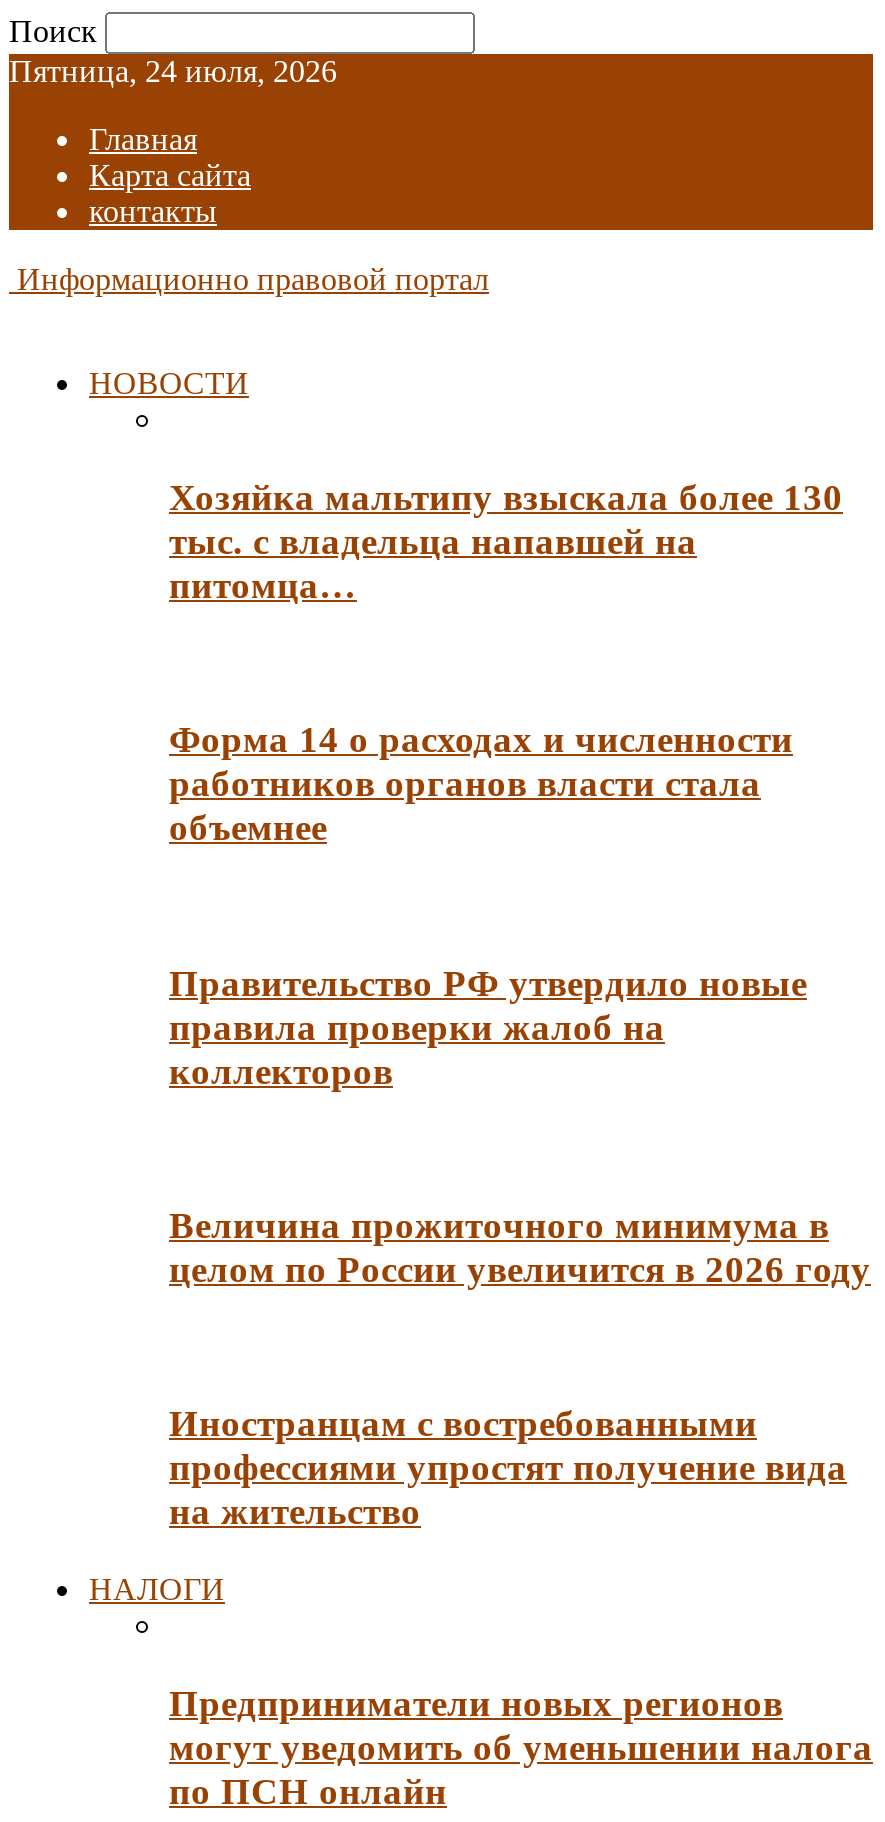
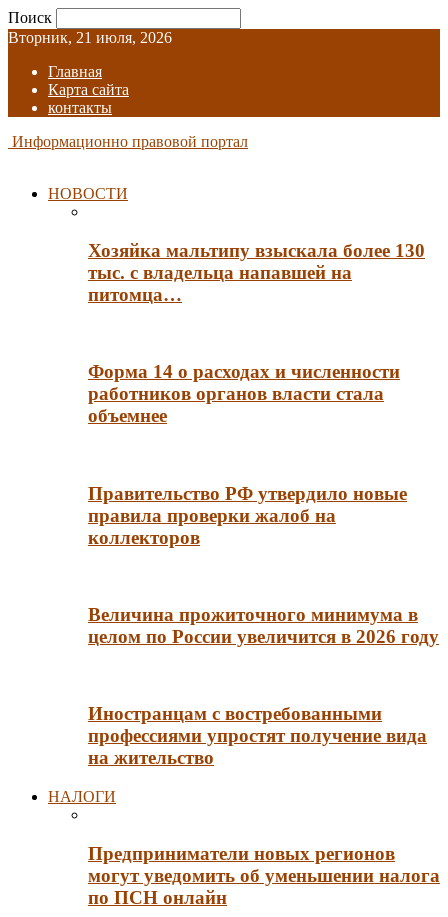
- Пятница, 24 июля, 2026
+ Вторник, 21 июля, 2026
